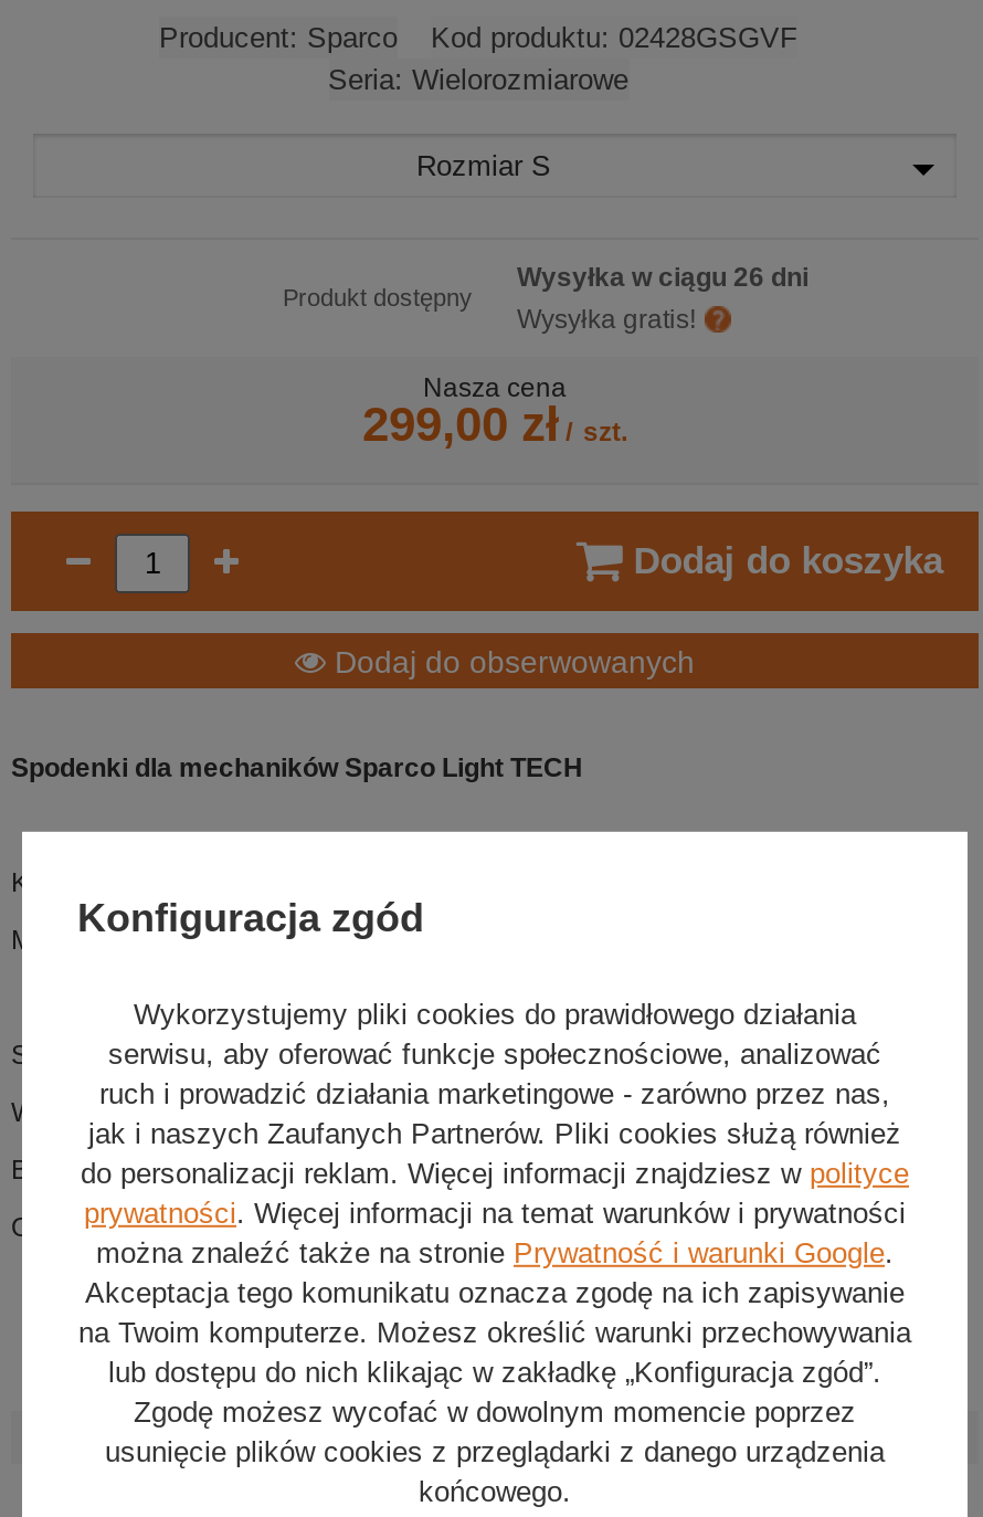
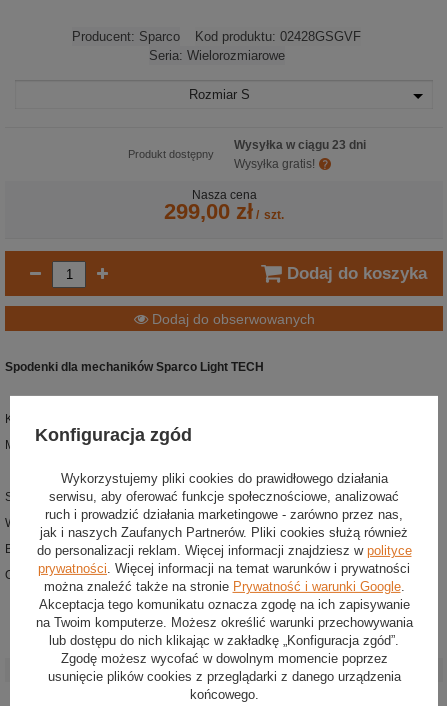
- Wysyłka w ciągu 26 dni
+ Wysyłka w ciągu 23 dni
